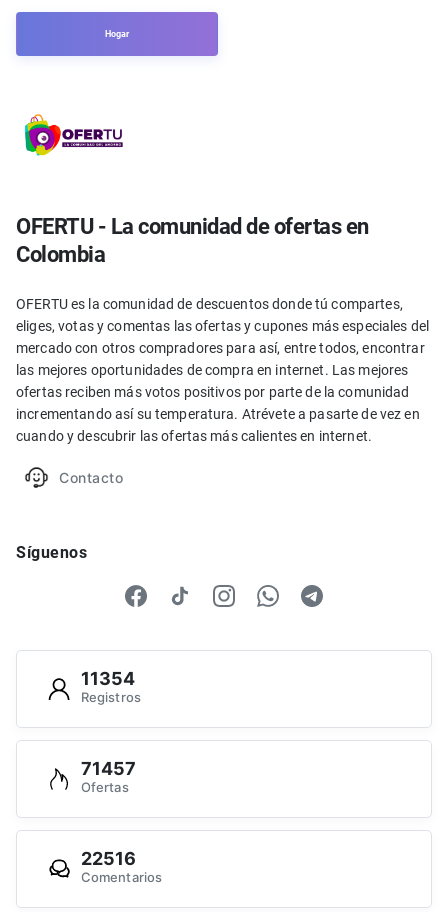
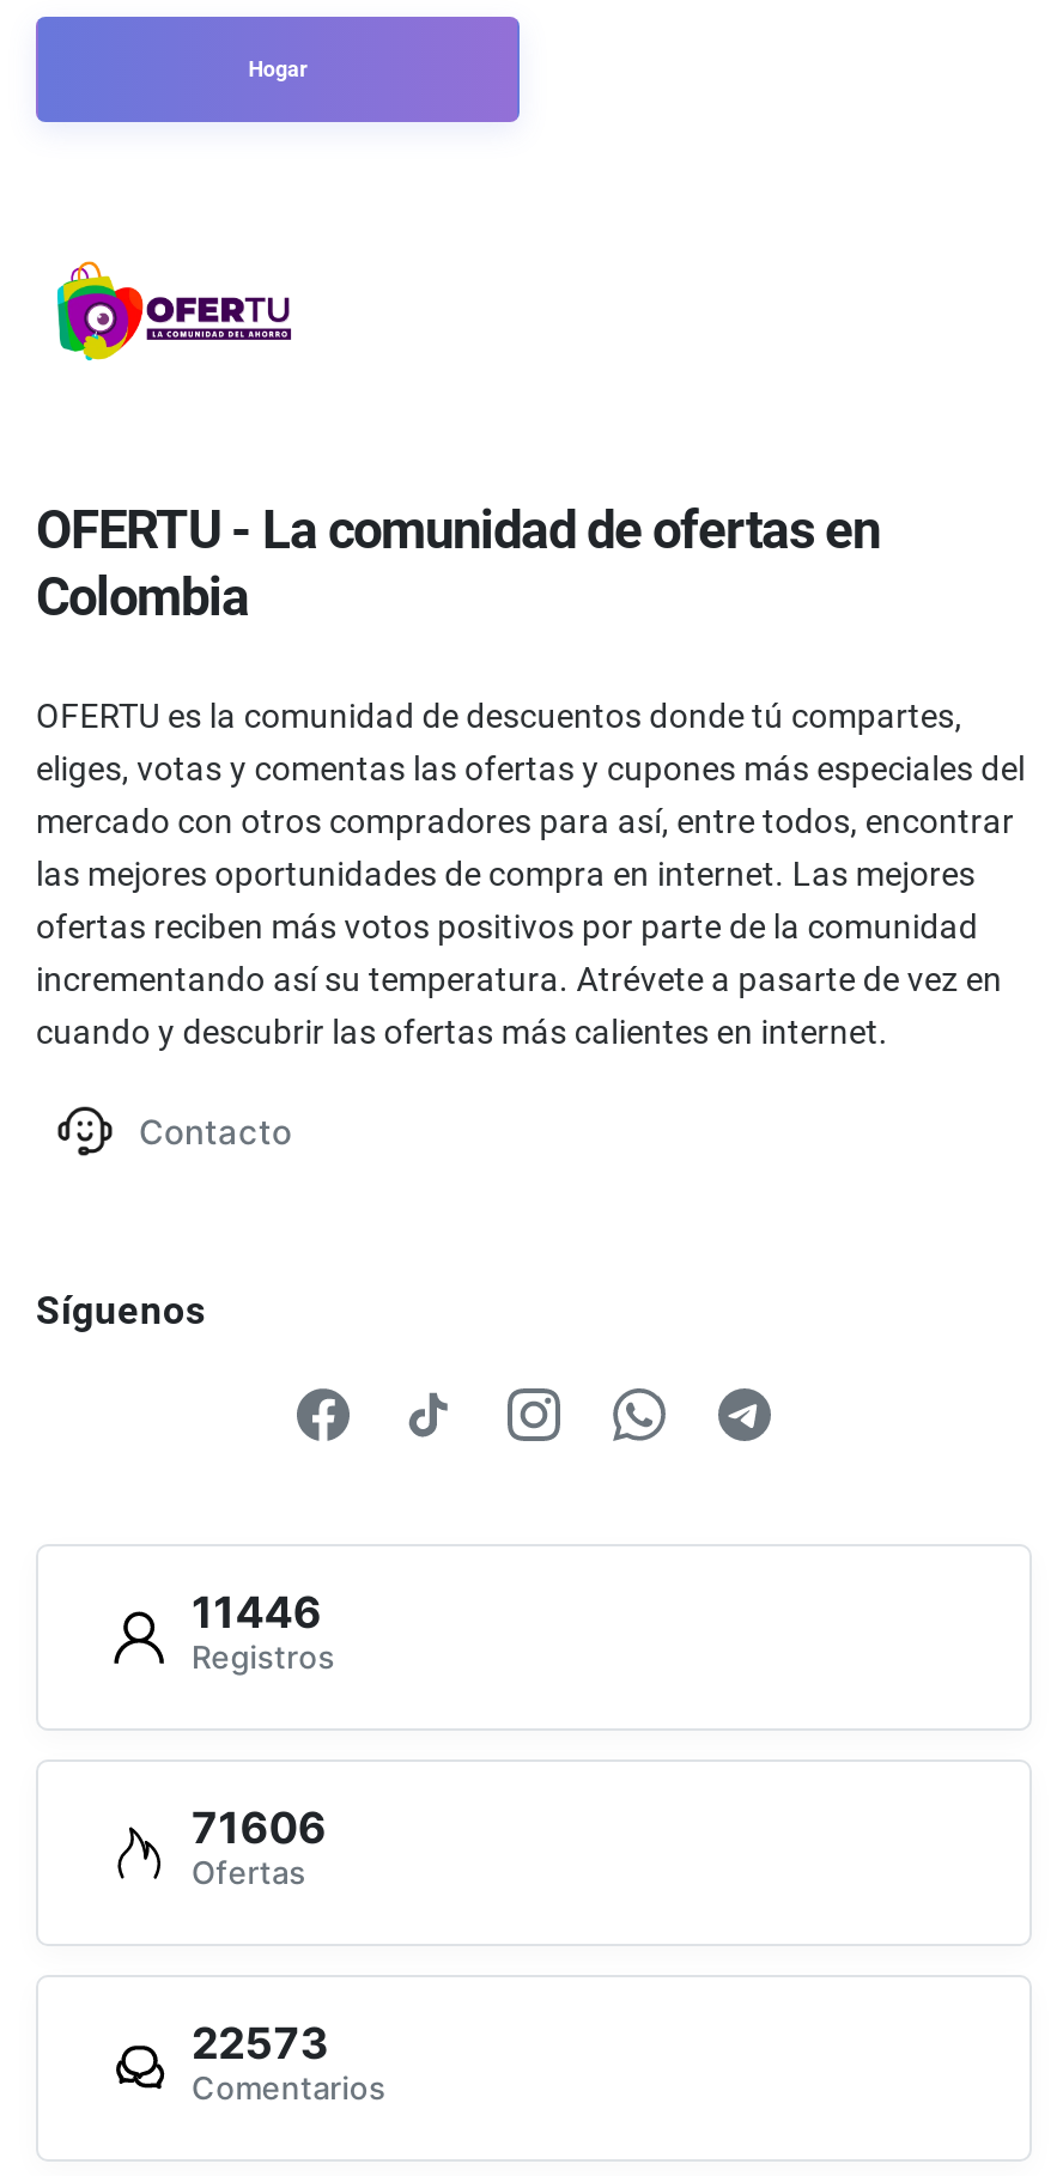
- 11354
+ 11446

- 71457
+ 71606

- 22516
+ 22573
